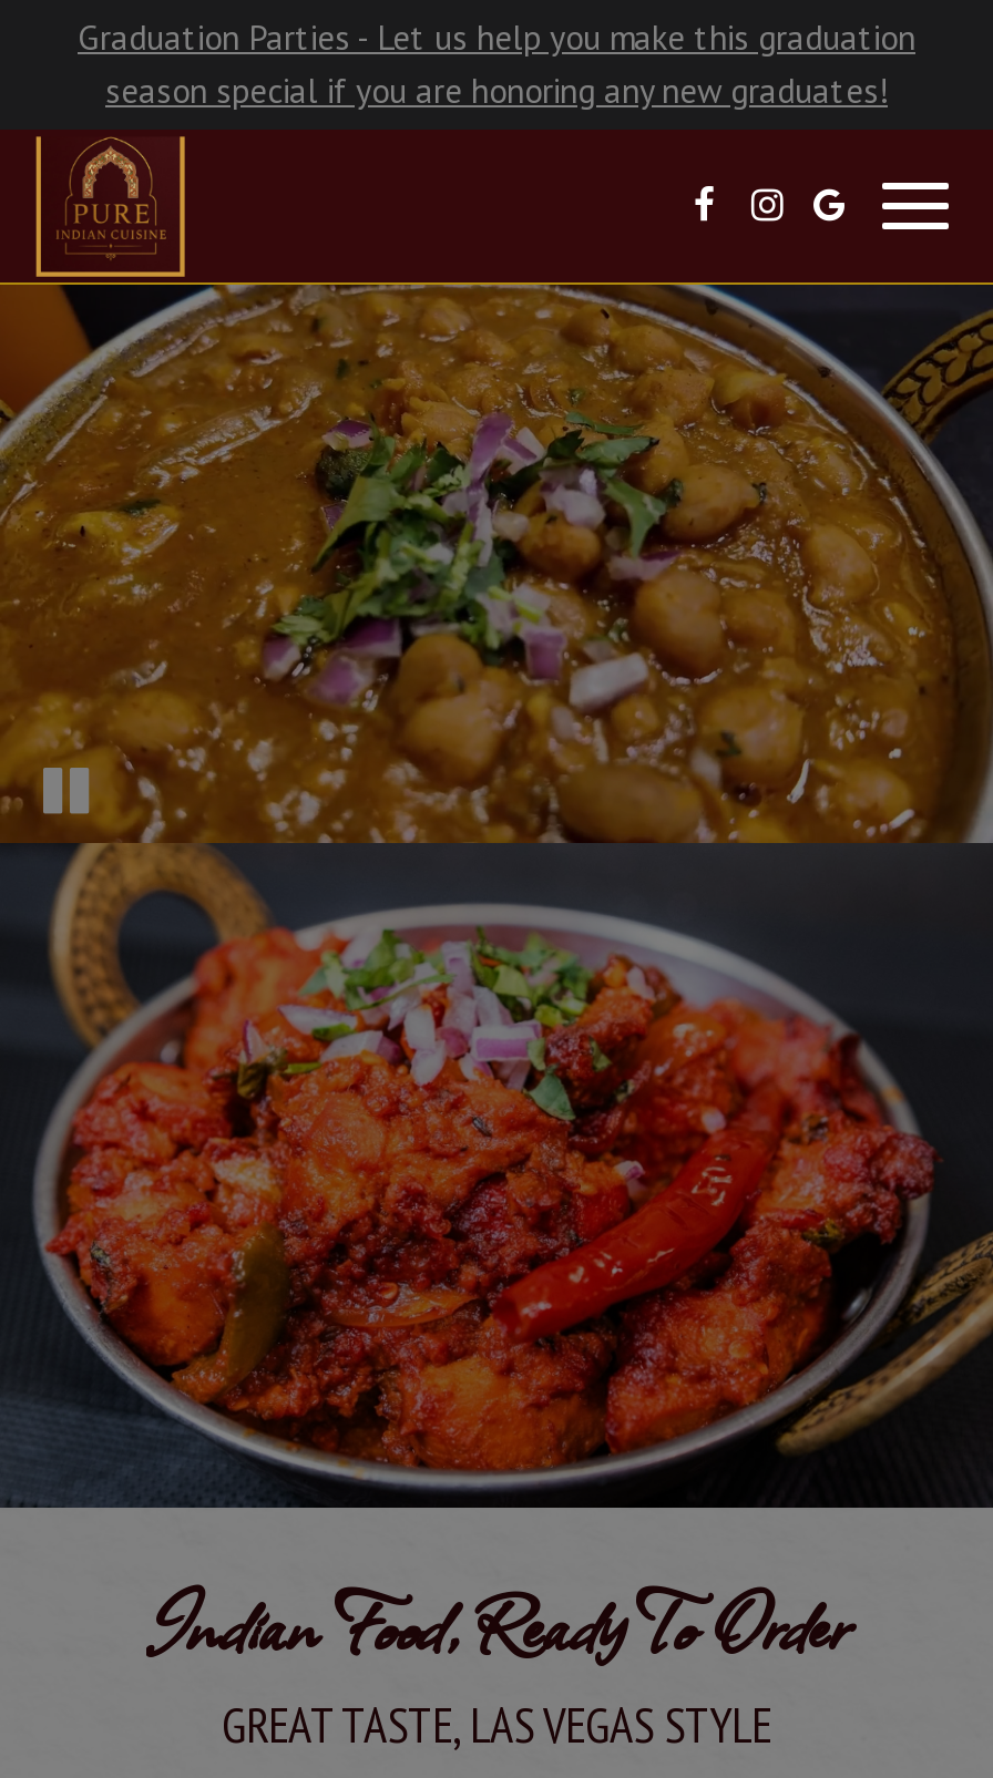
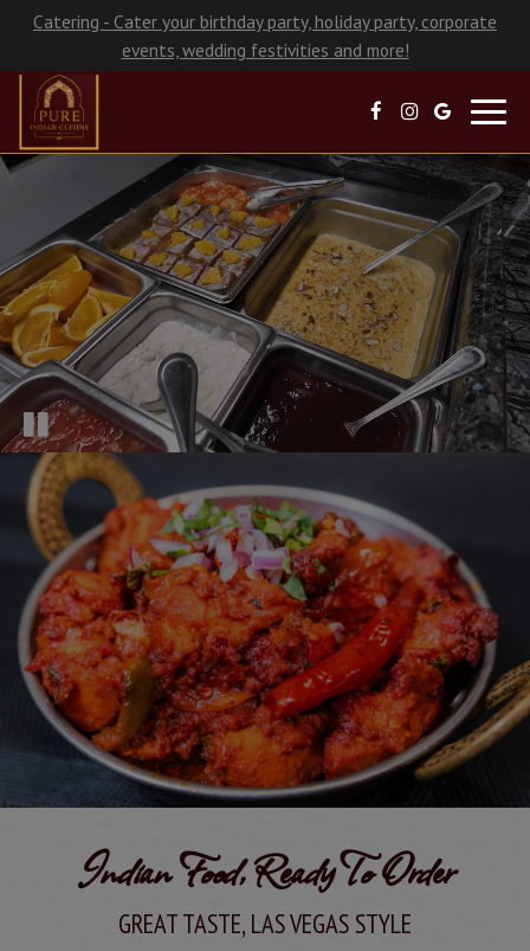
- Graduation Parties - Let us help you make this graduation
- season special if you are honoring any new graduates!
+ Catering - Cater your birthday party, holiday party, corporate
+ events, wedding festivities and more!

- [image]
+ [image]
